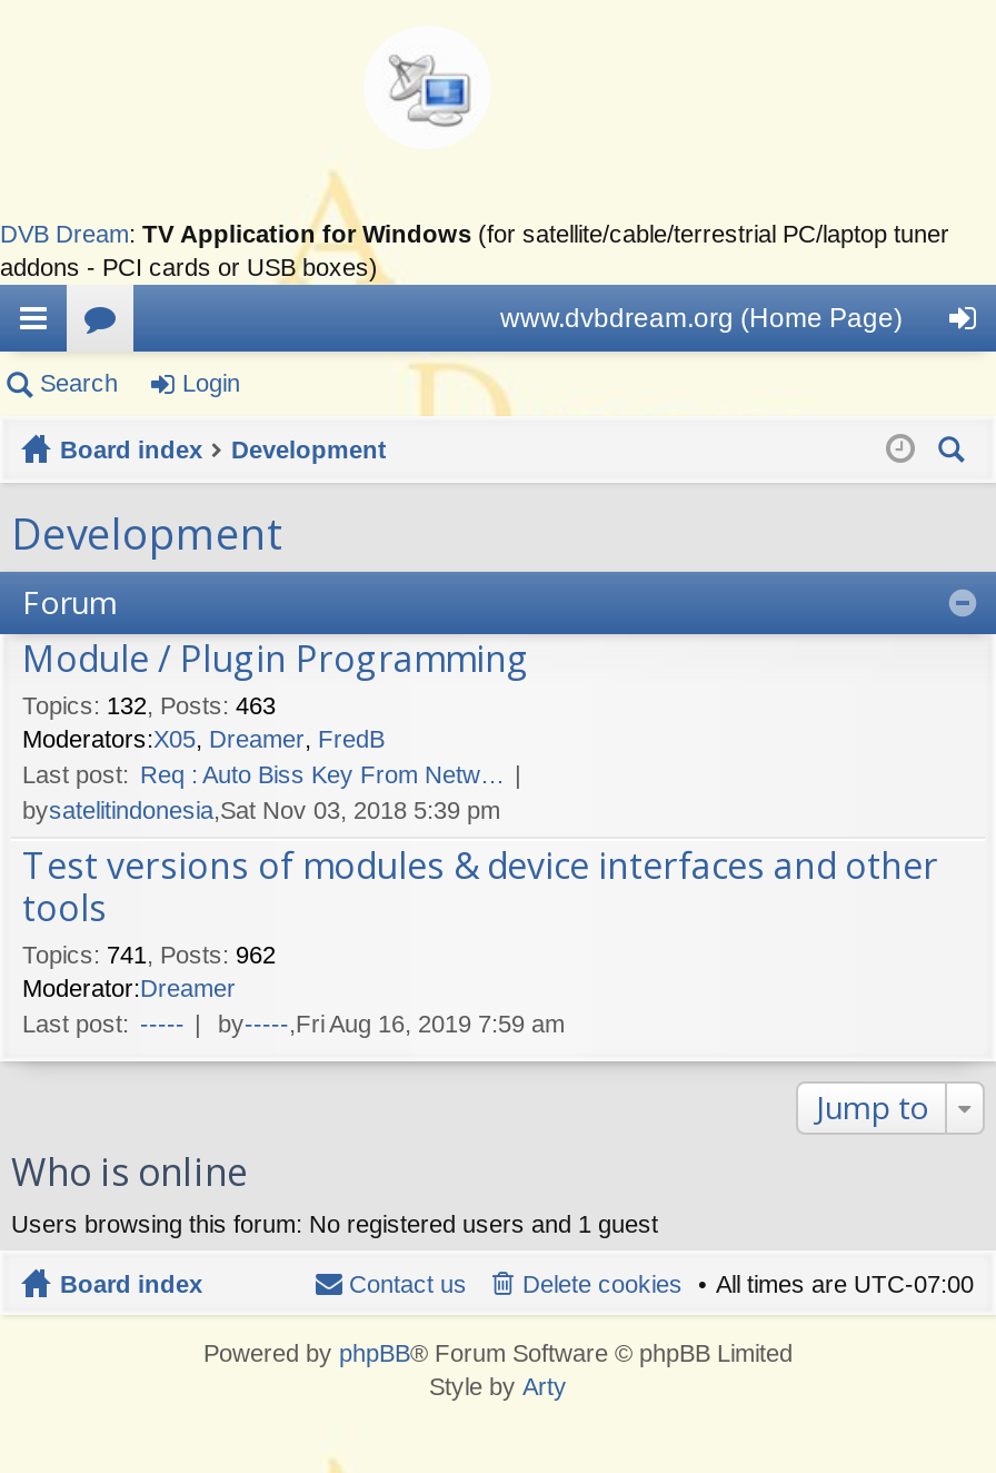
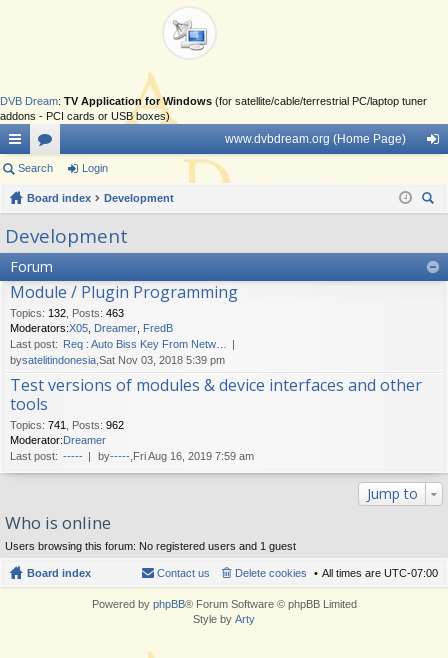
- [image]
+ [image]
